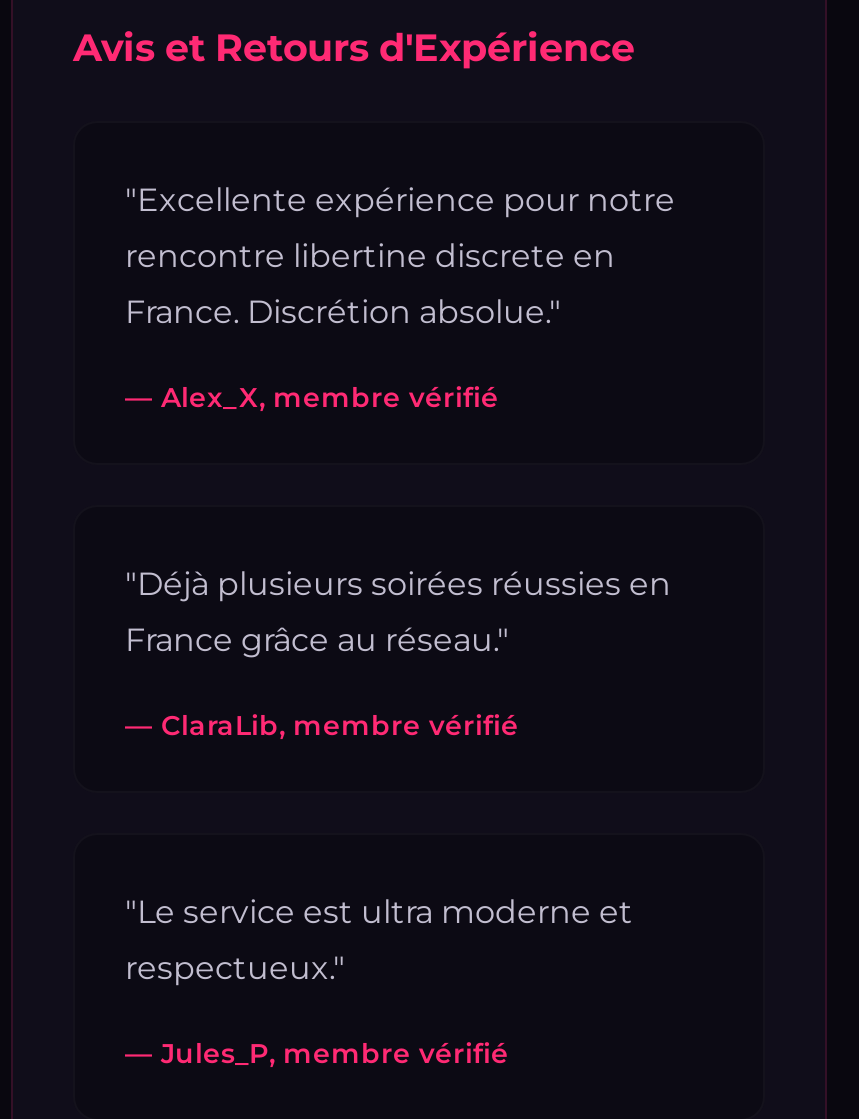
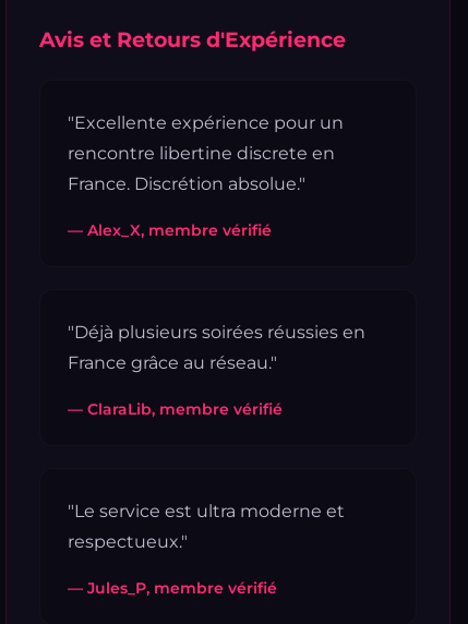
- "Excellente expérience pour notre
+ "Excellente expérience pour un
